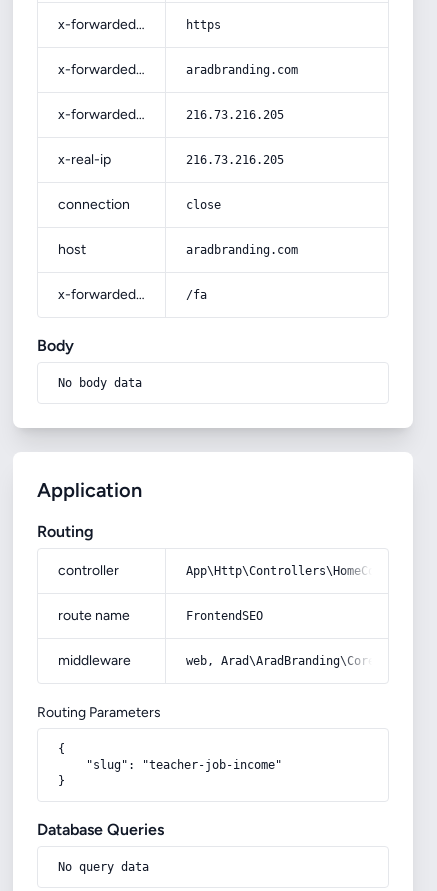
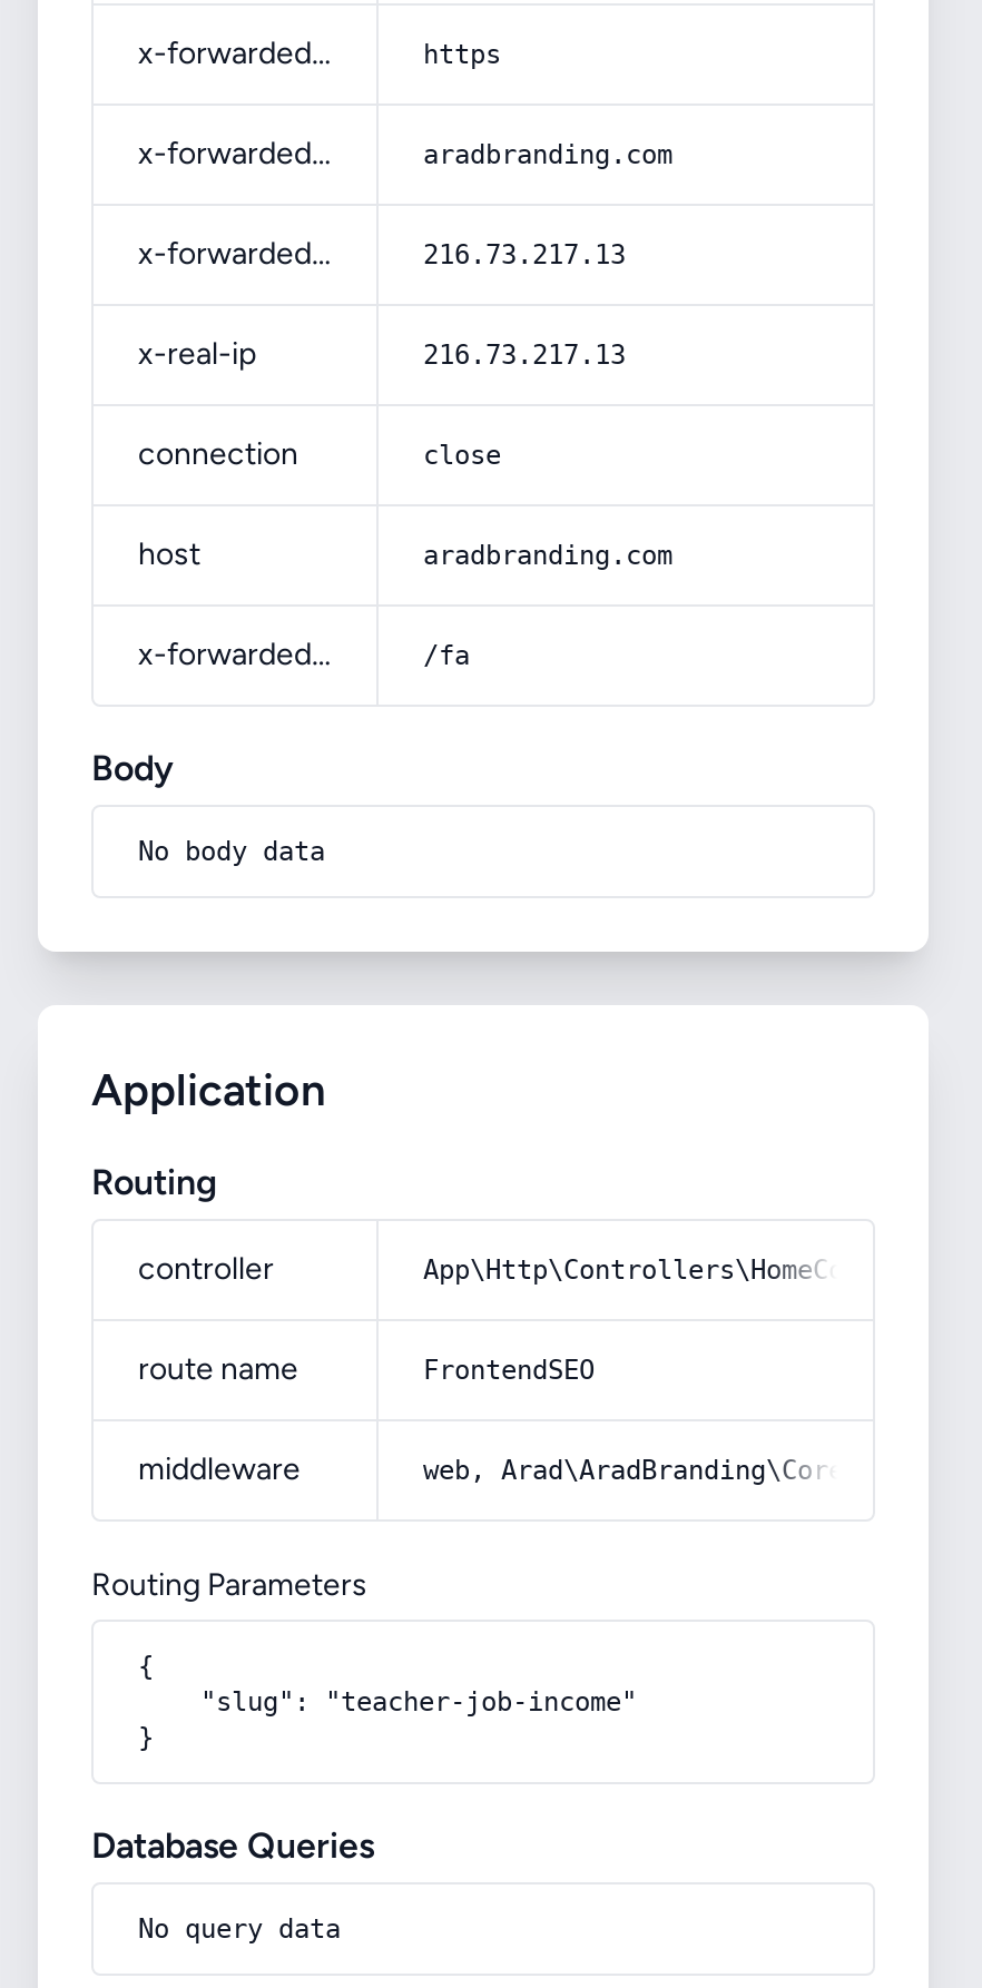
- 216.73.216.205
+ 216.73.217.13

- 216.73.216.205
+ 216.73.217.13
